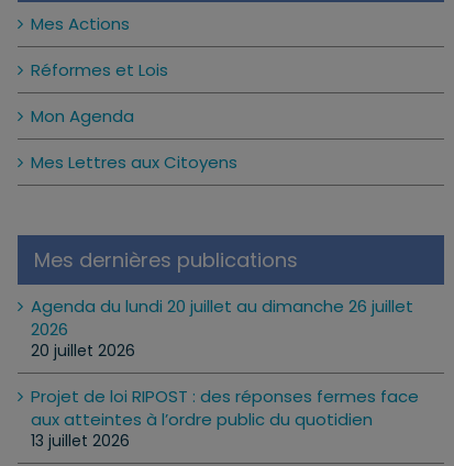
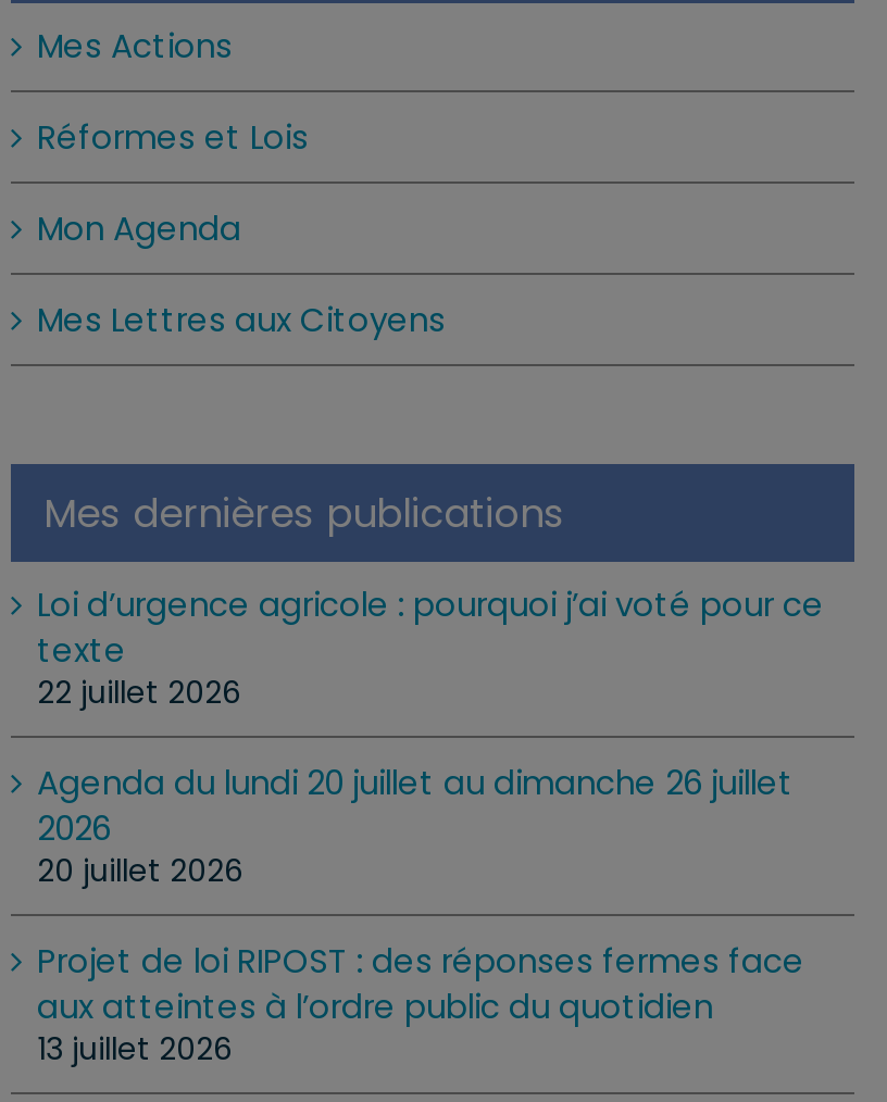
+ Loi d’urgence agricole : pourquoi j’ai voté pour ce
+ texte
+ 22 juillet 2026
